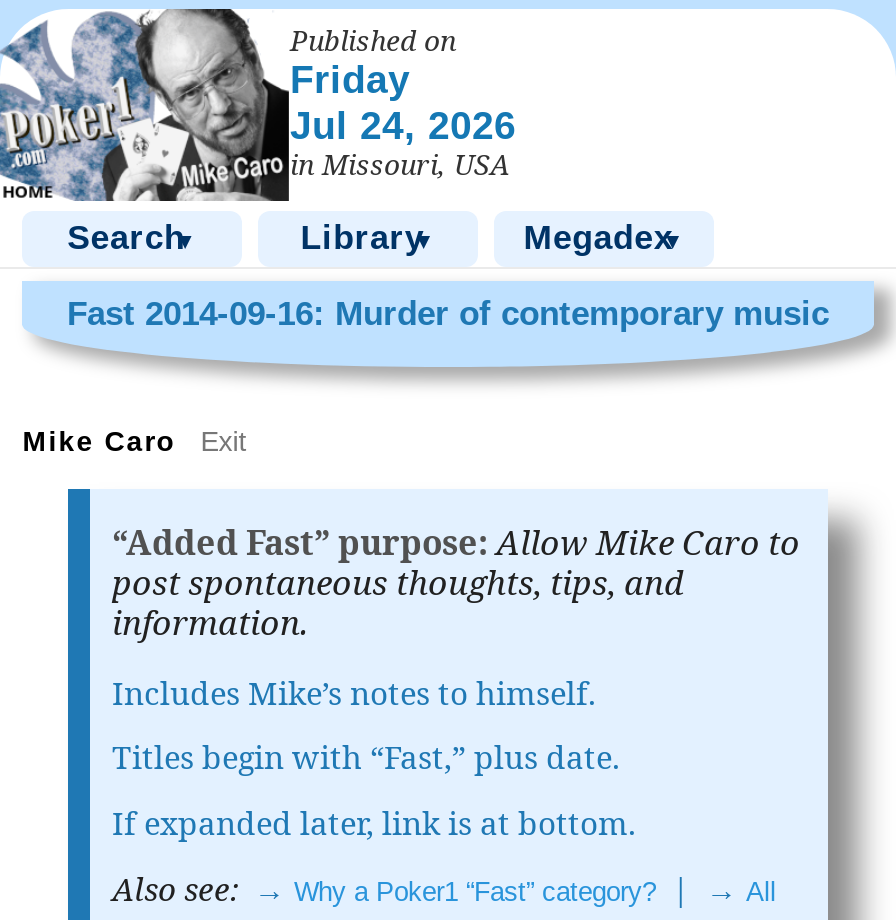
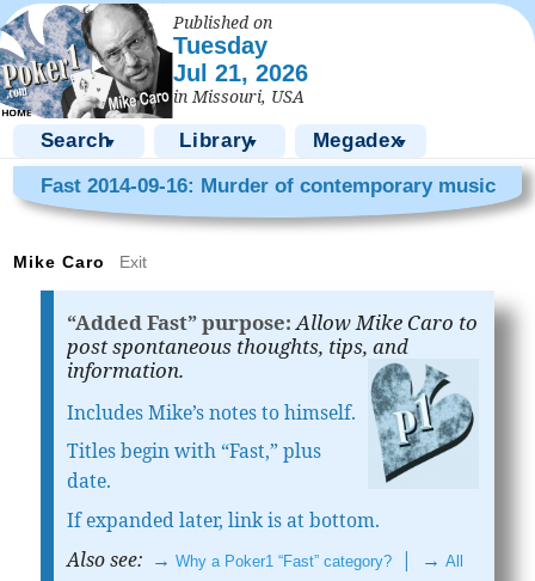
- Friday
- Jul 24, 2026
+ Tuesday
+ Jul 21, 2026

+ [image]
